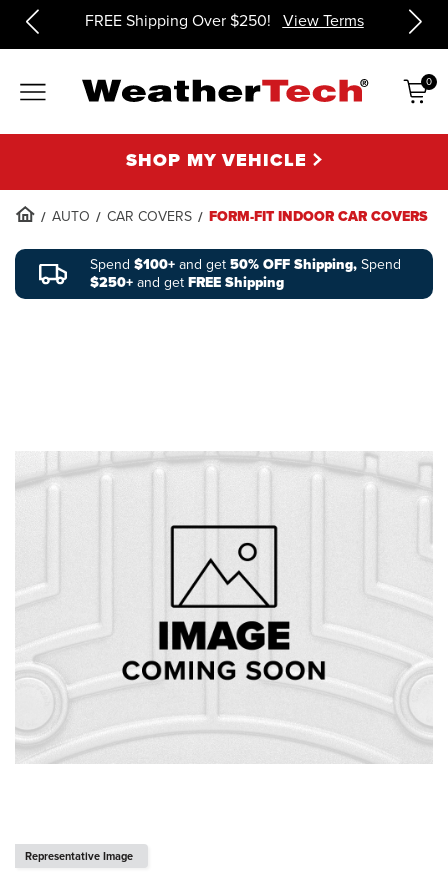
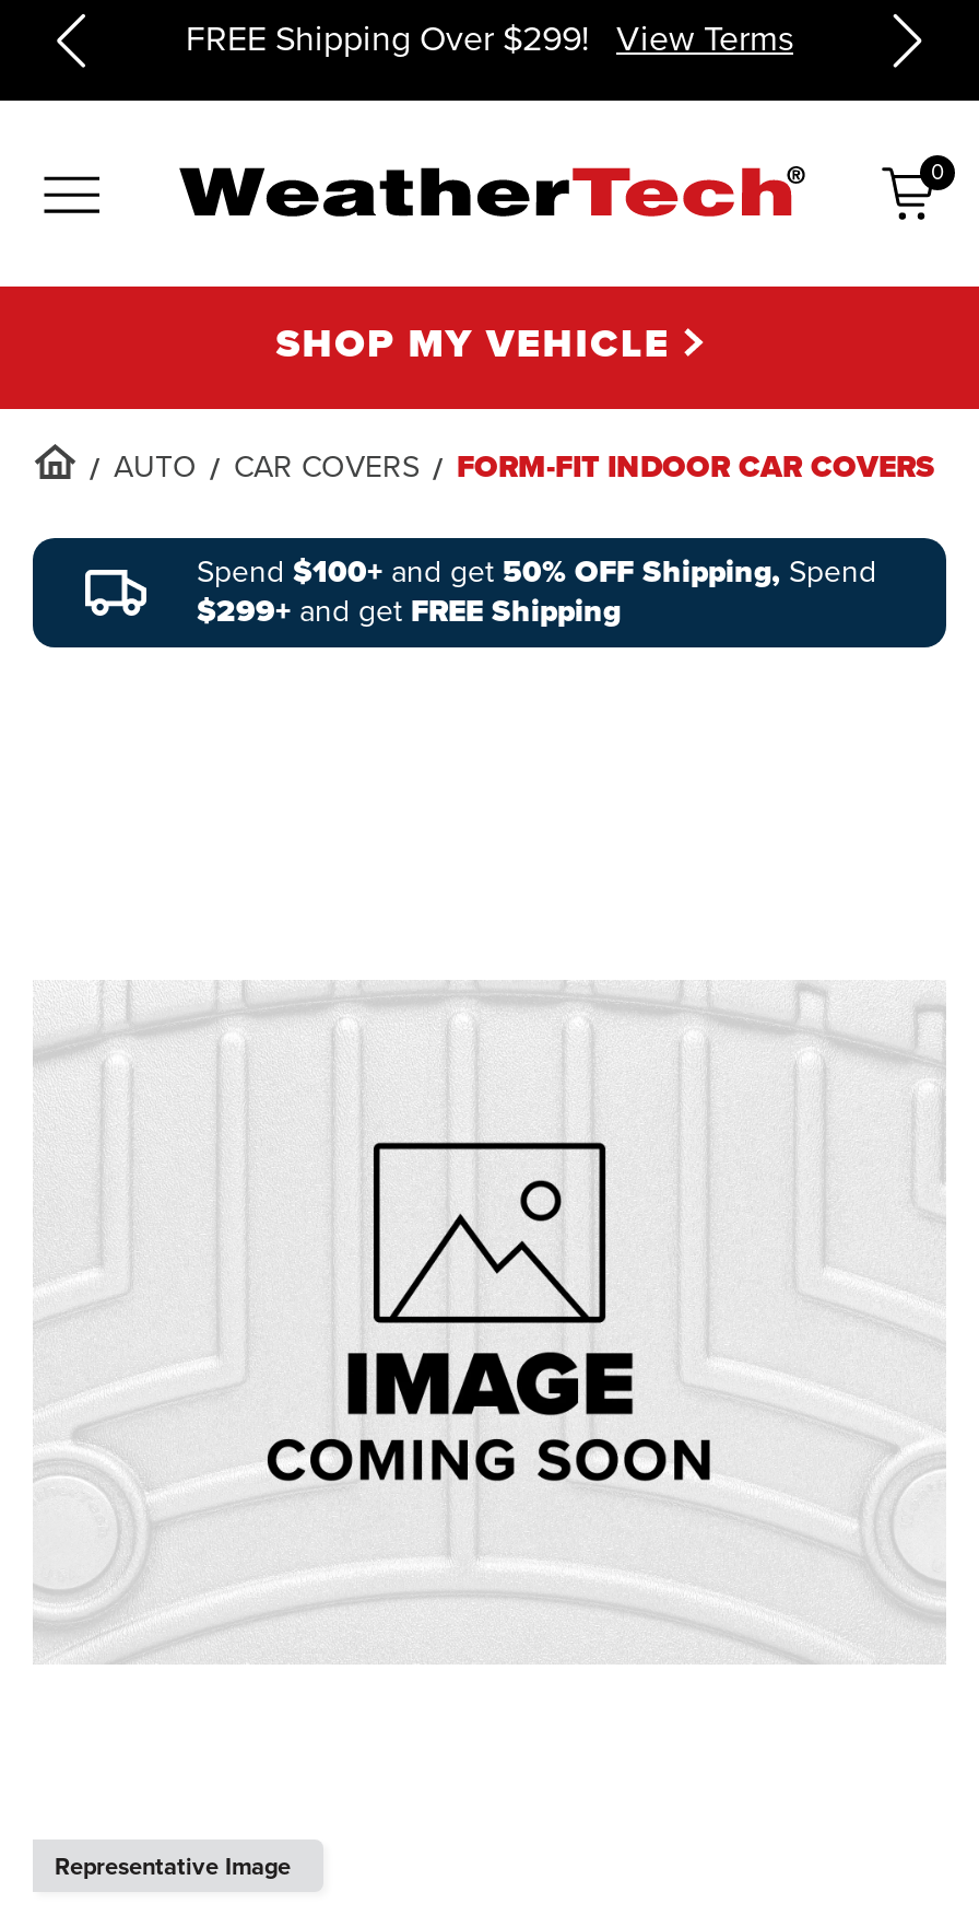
- FREE Shipping Over $250! View Terms
+ FREE Shipping Over $299! View Terms

- $250+ and get FREE Shipping
+ $299+ and get FREE Shipping
